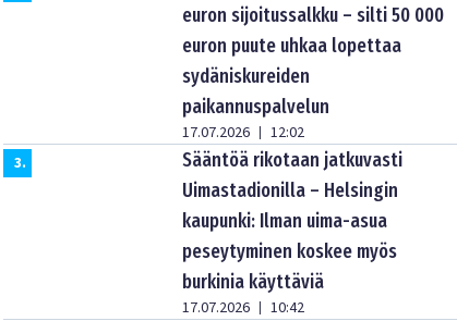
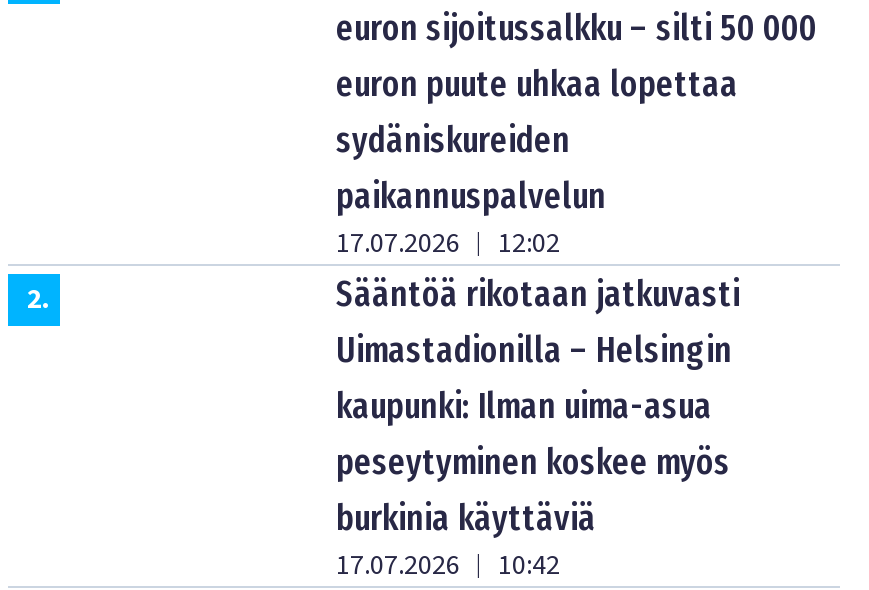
- 3.
+ 2.
